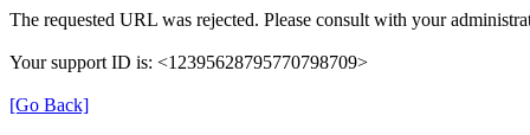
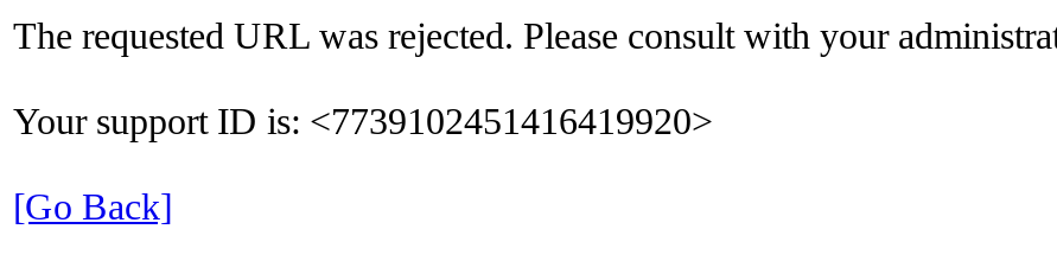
- Your support ID is: <12395628795770798709>
+ Your support ID is: <7739102451416419920>
